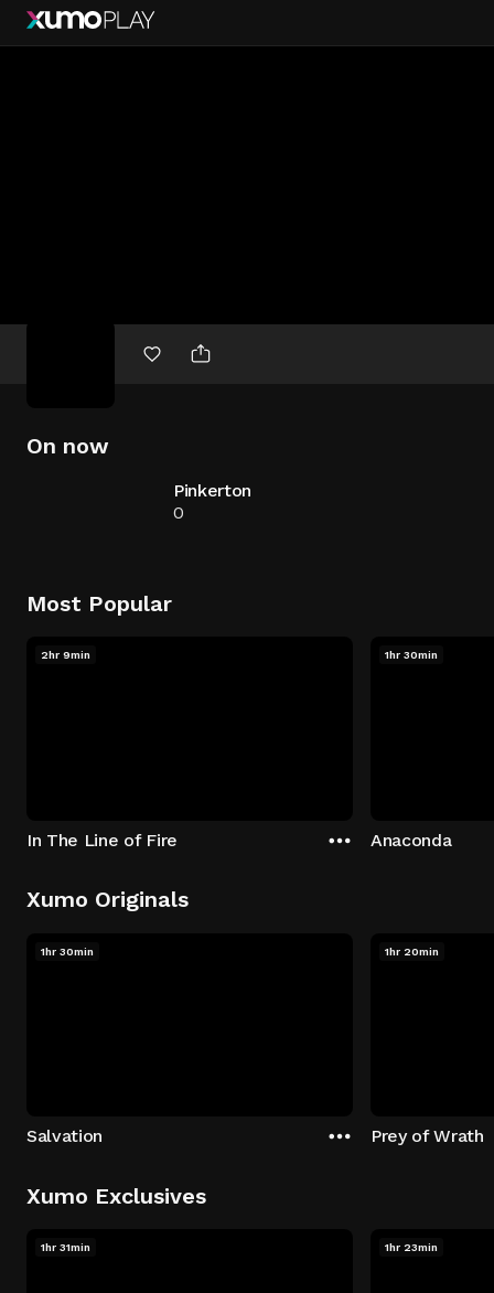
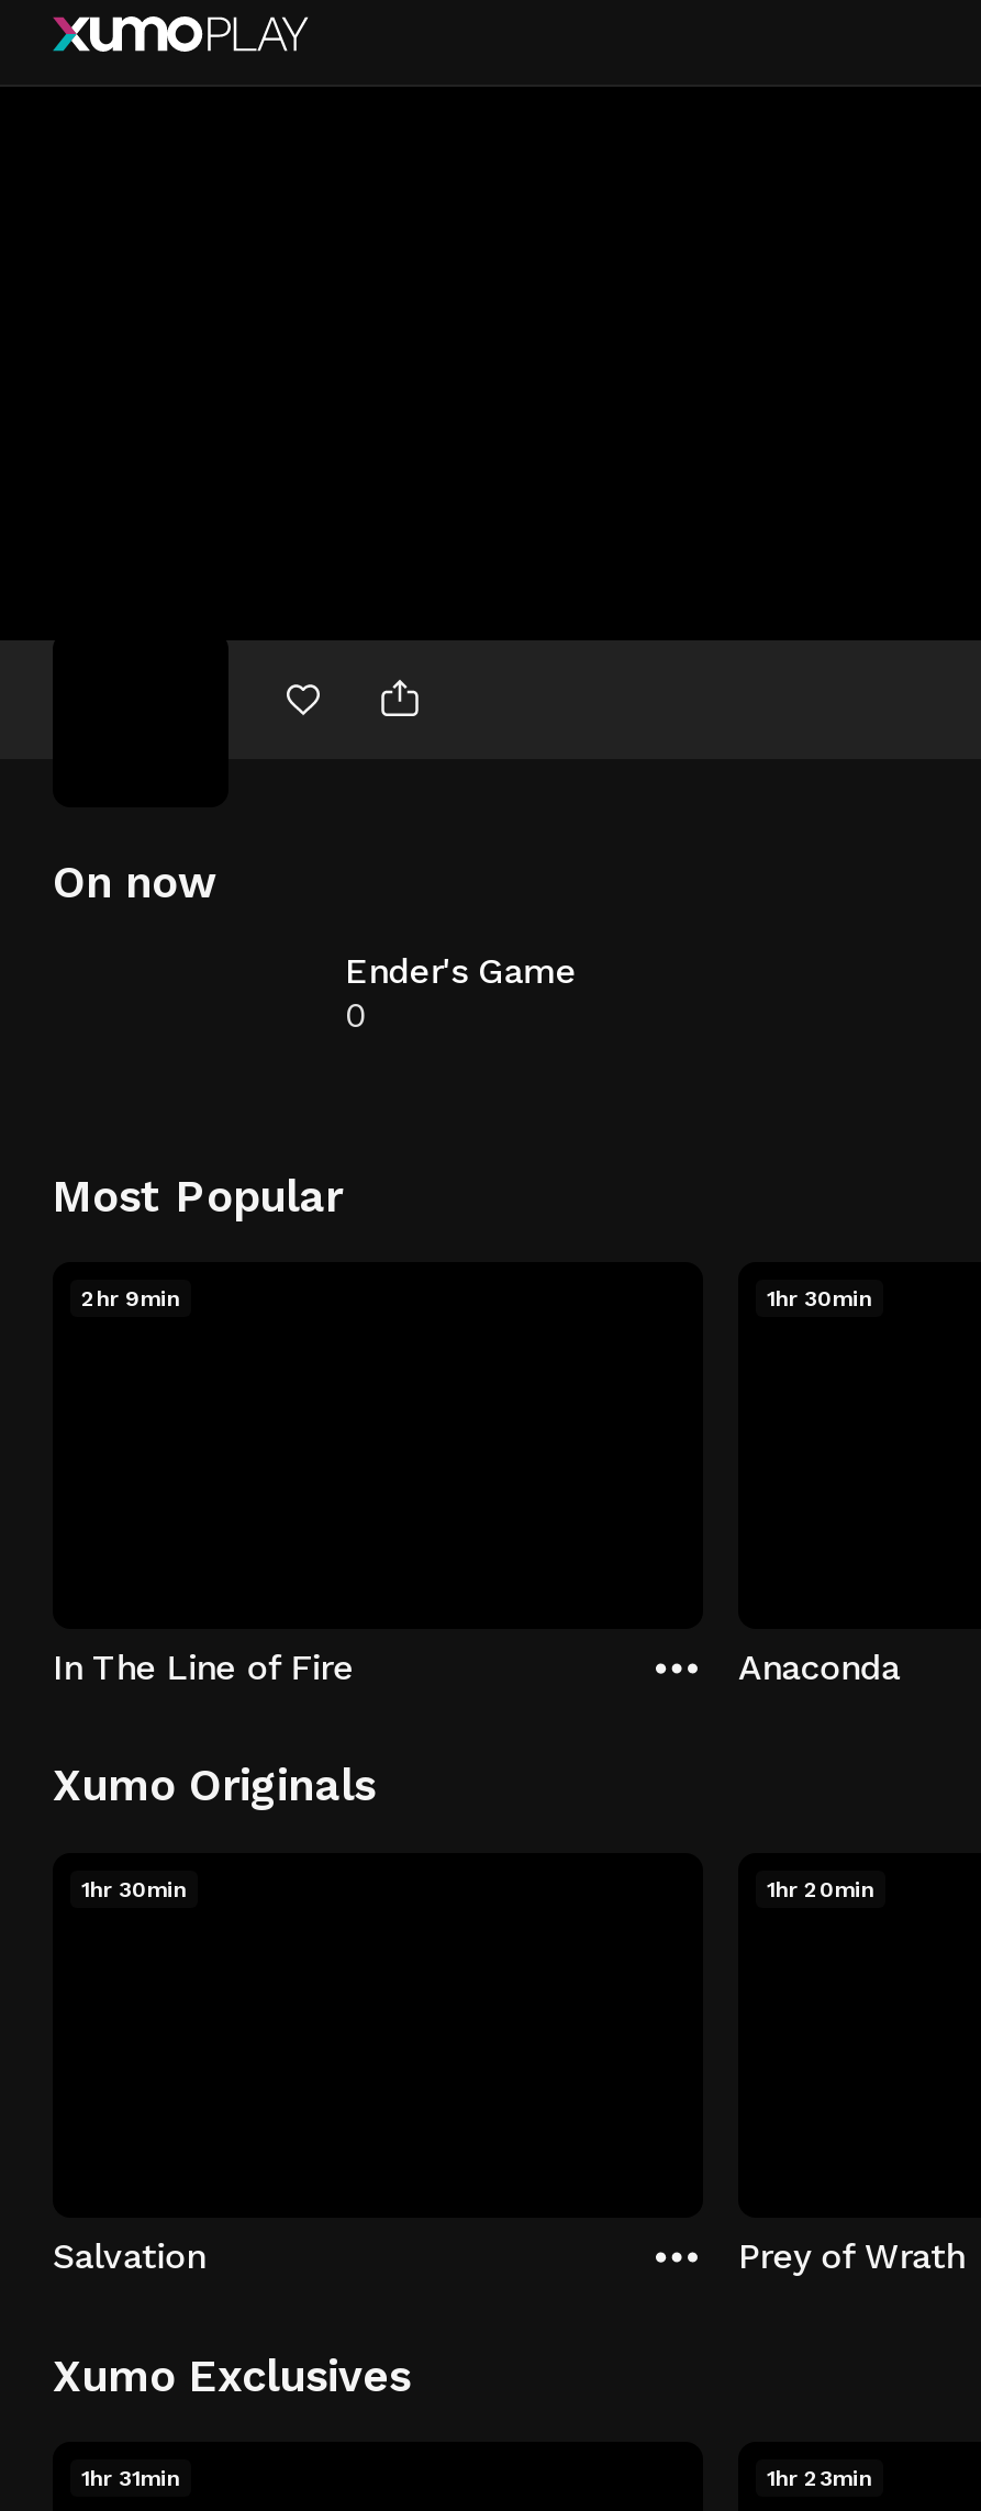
- Pinkerton
+ Ender's Game
